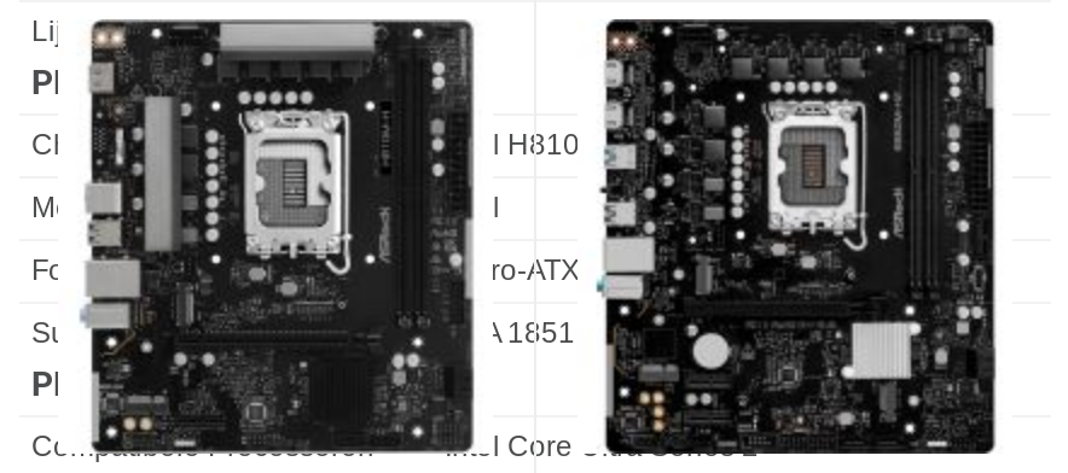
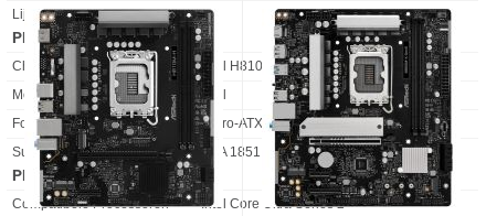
- [image]
+ [image]
